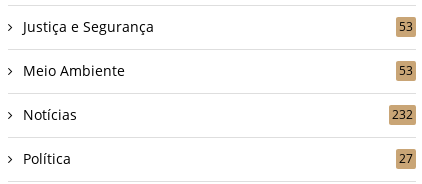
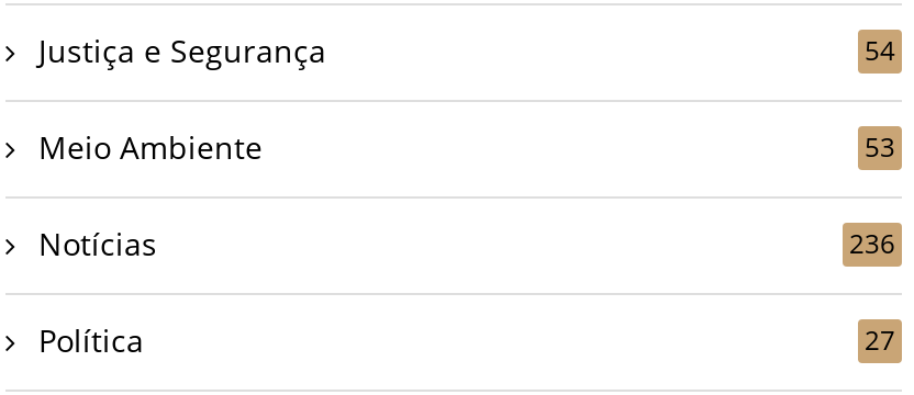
- 53
+ 54

- 232
+ 236
